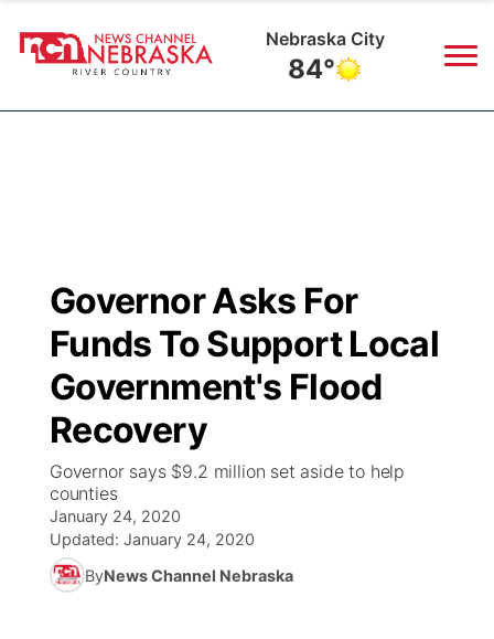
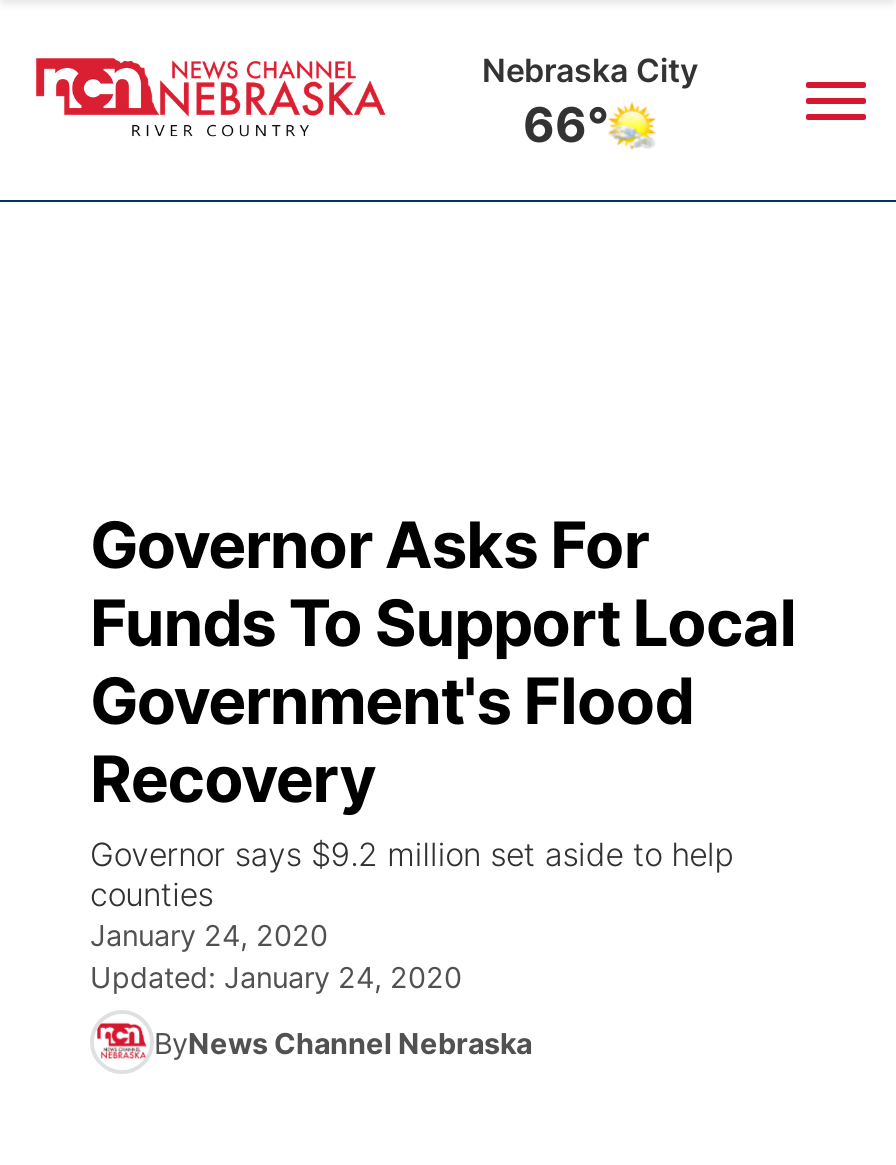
- 84°
+ 66°
